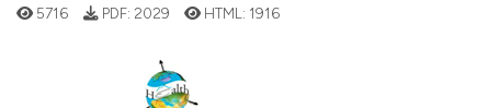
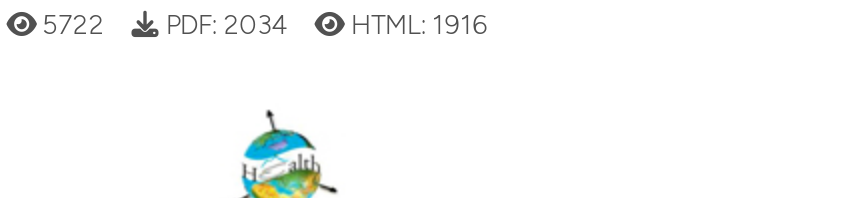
- 5716
+ 5722

- PDF: 2029
+ PDF: 2034
